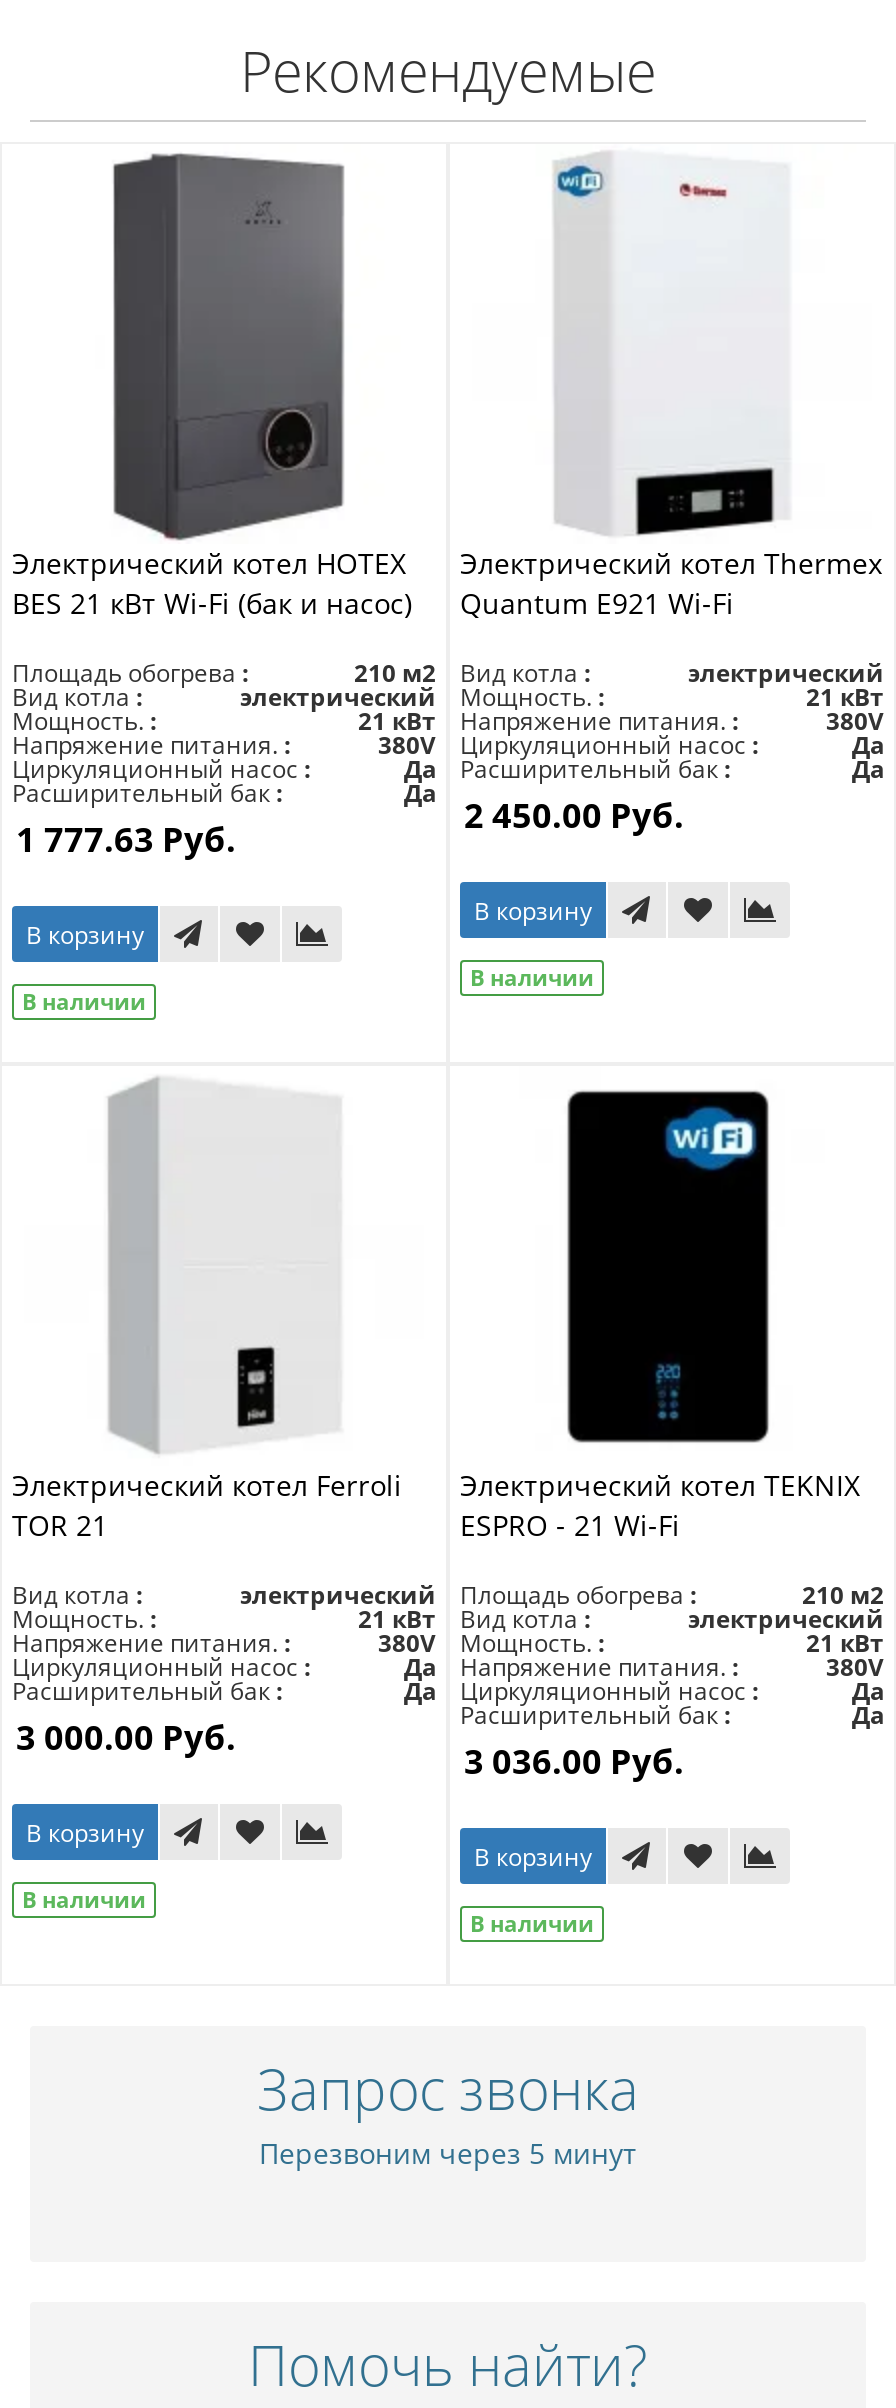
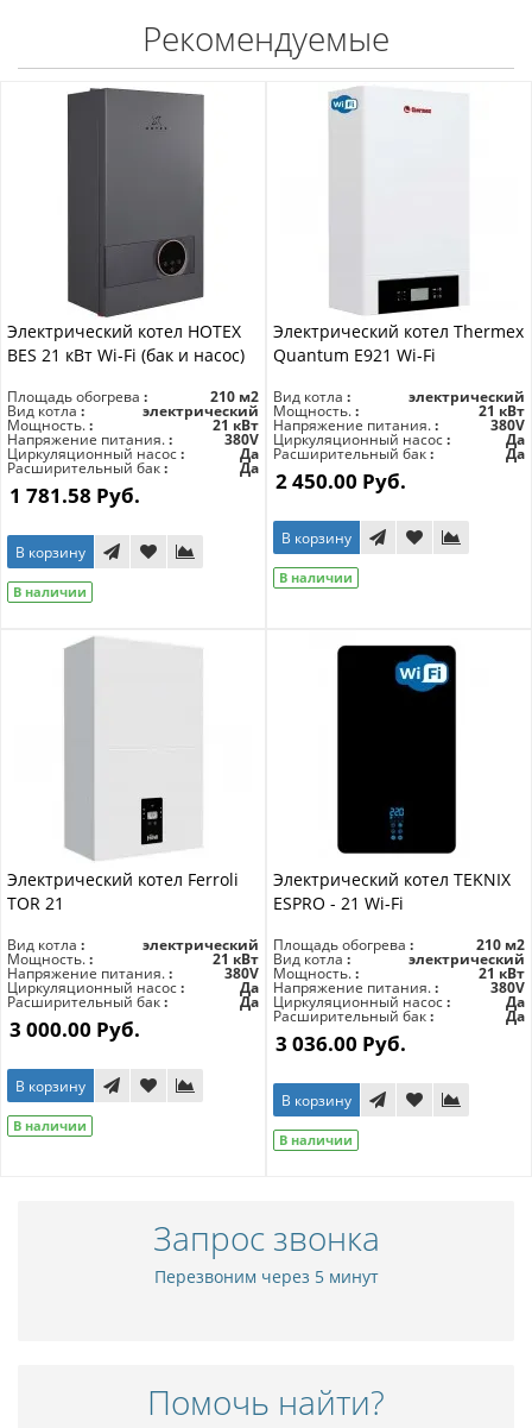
- 1 777.63 Руб.
+ 1 781.58 Руб.
